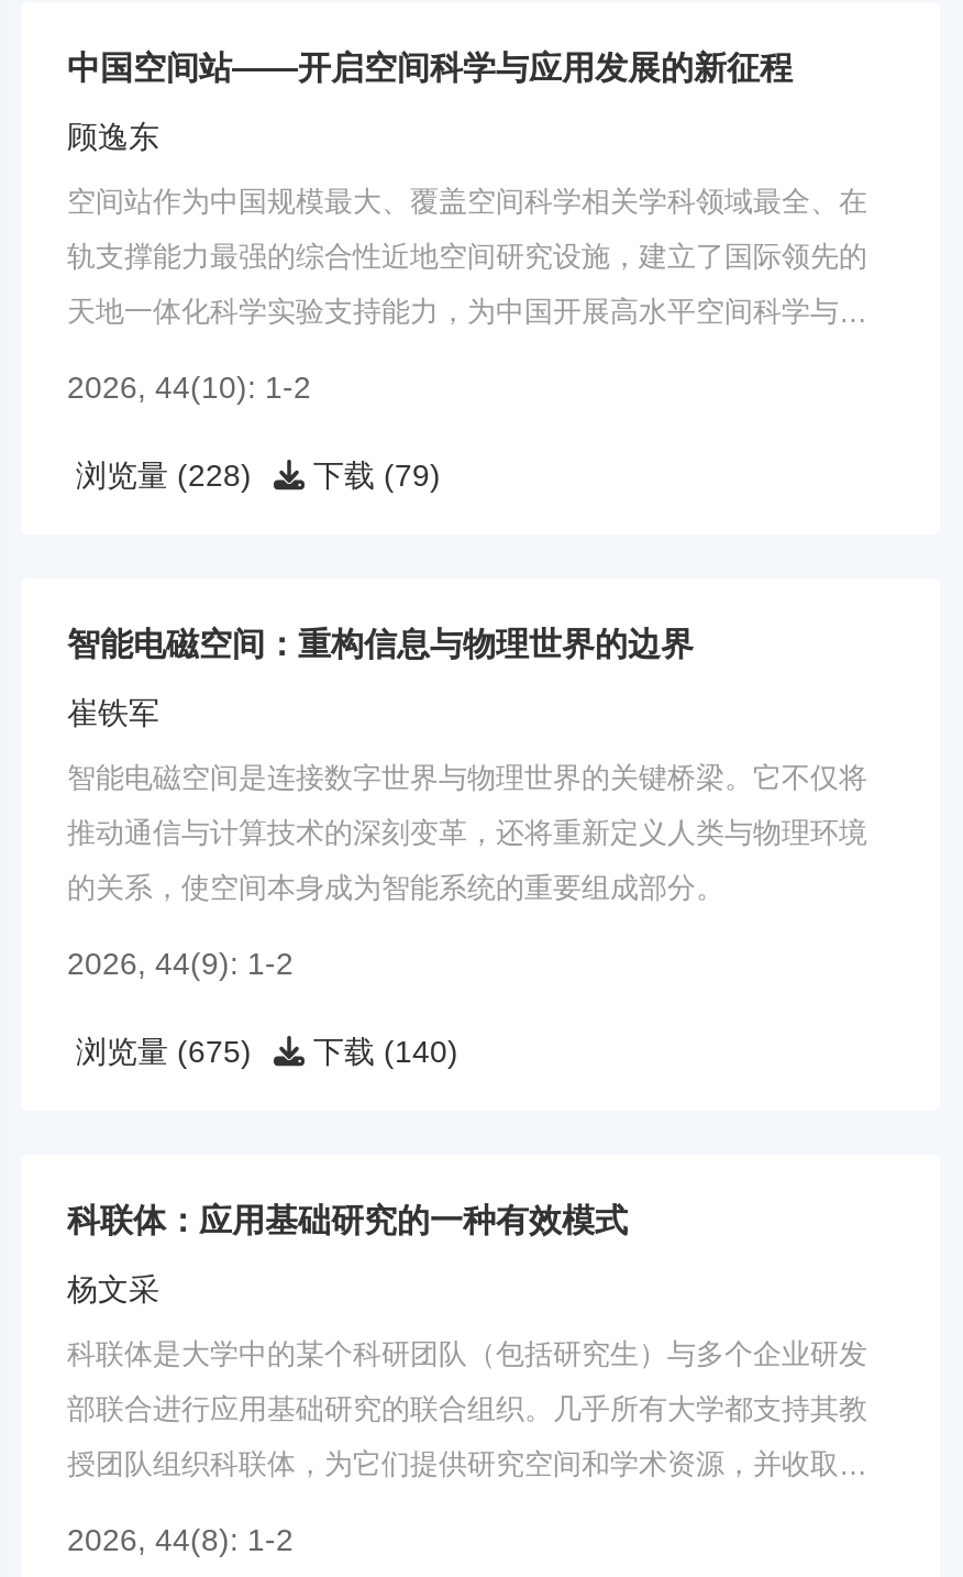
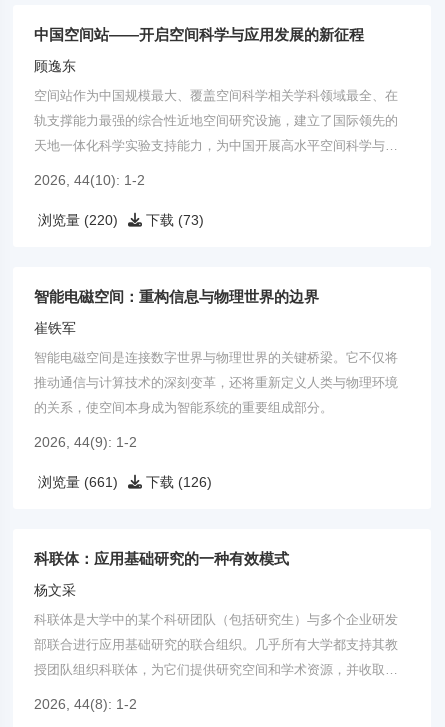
- 浏览量 (228)
+ 浏览量 (220)

- 下载 (79)
+ 下载 (73)

- 浏览量 (675)
+ 浏览量 (661)

- 下载 (140)
+ 下载 (126)
